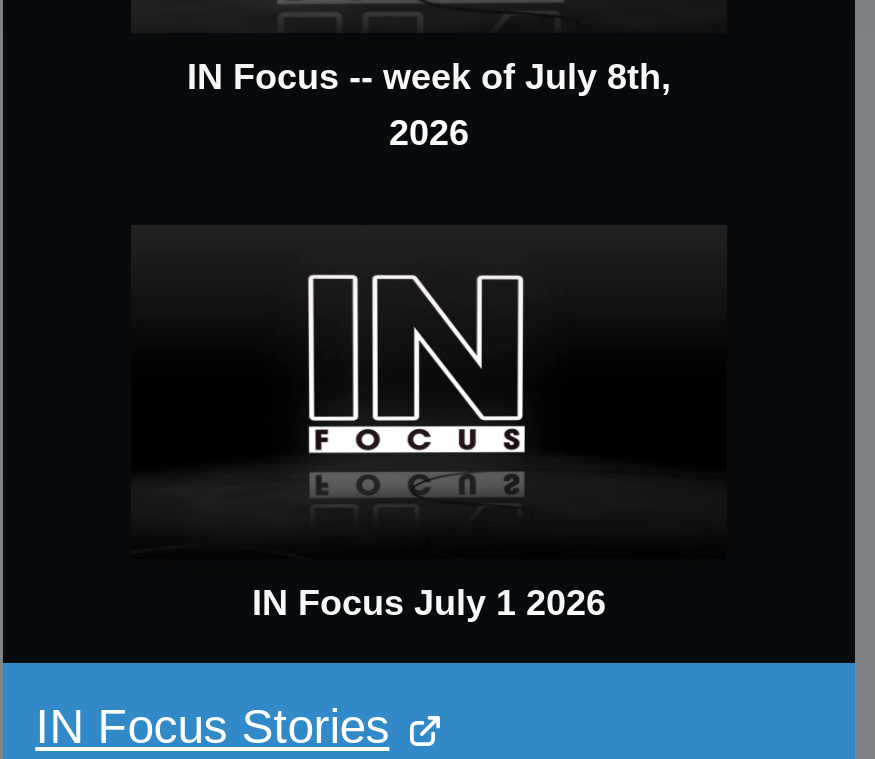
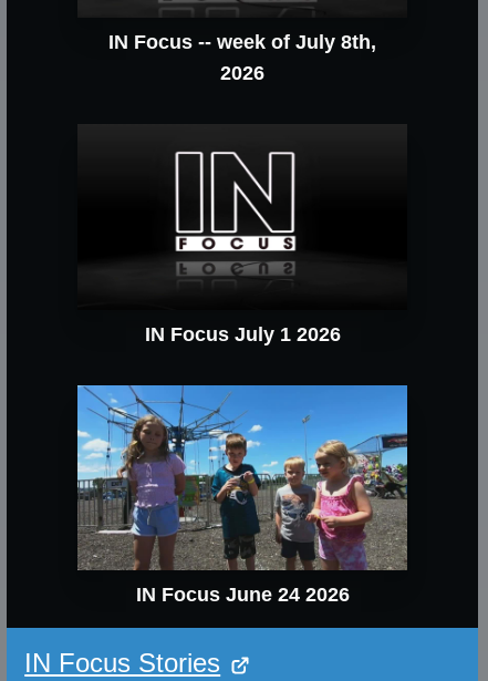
+ [image]
+ IN Focus June 24 2026
